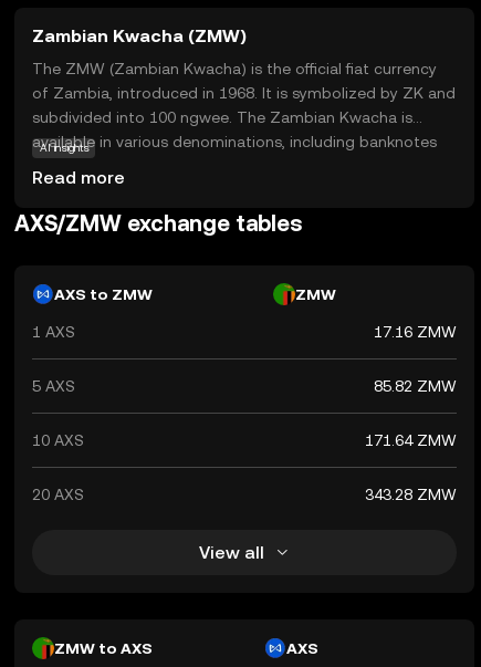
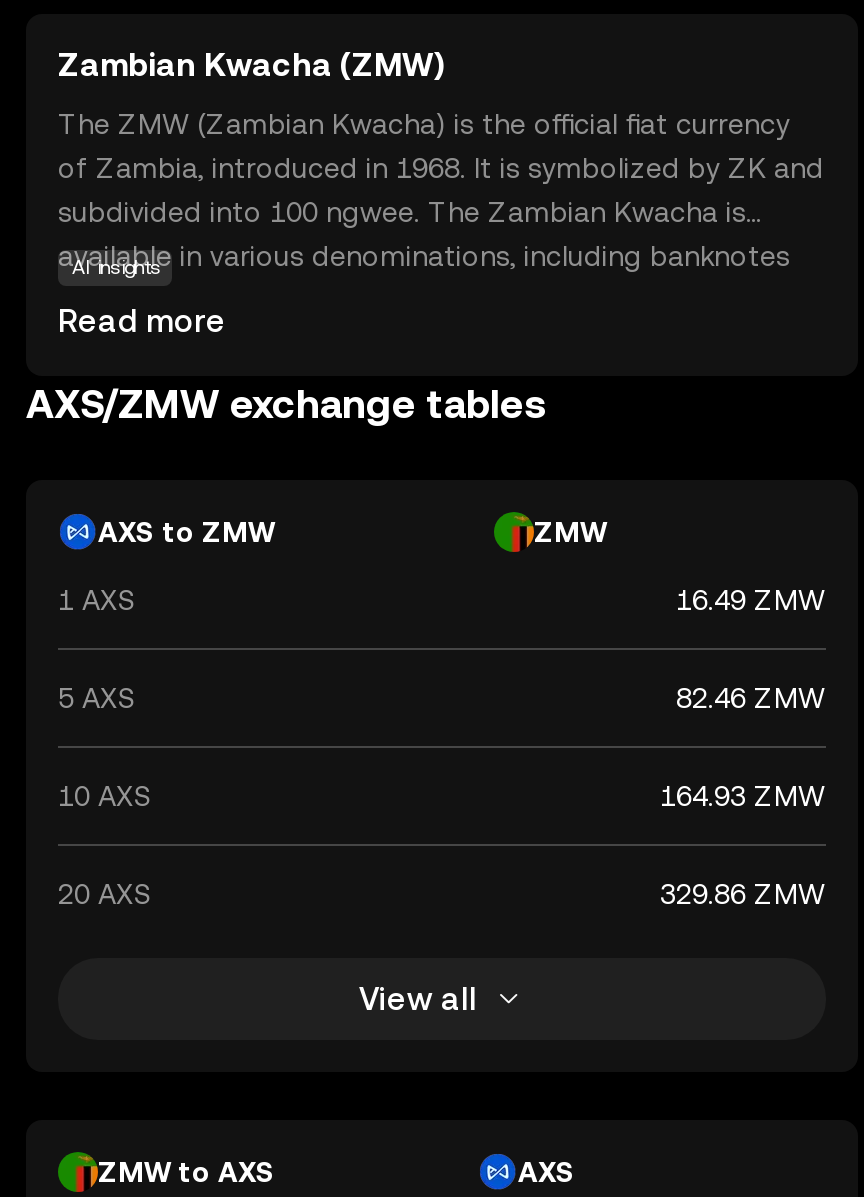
- 17.16 ZMW
+ 16.49 ZMW

- 85.82 ZMW
+ 82.46 ZMW

- 171.64 ZMW
+ 164.93 ZMW

- 343.28 ZMW
+ 329.86 ZMW
